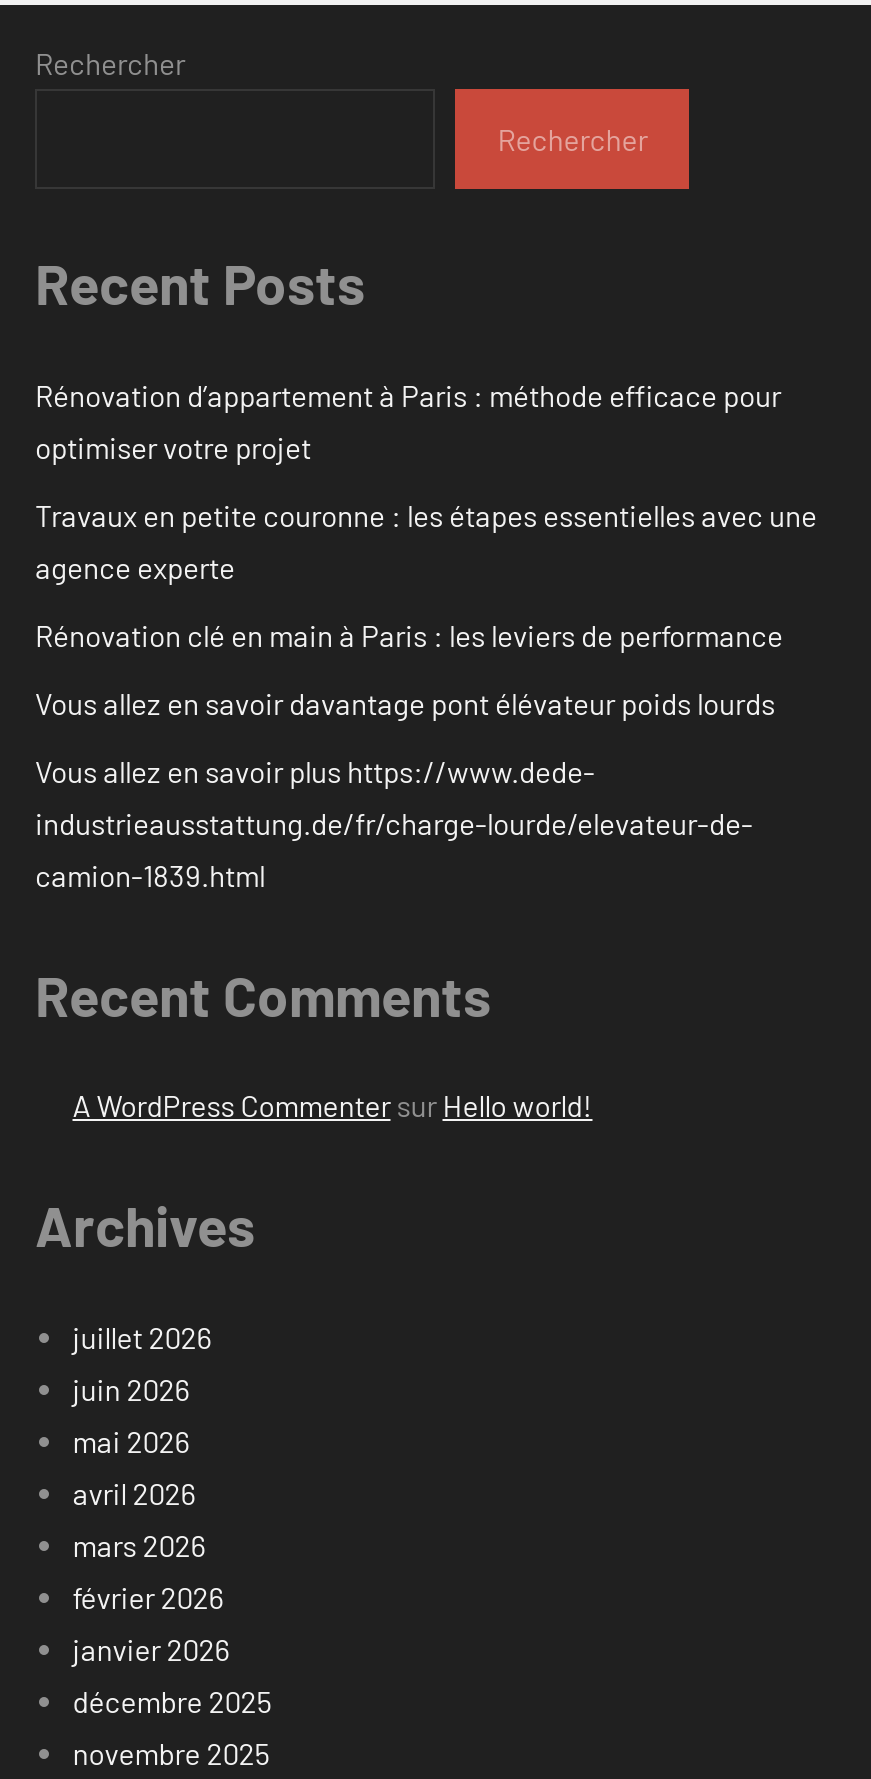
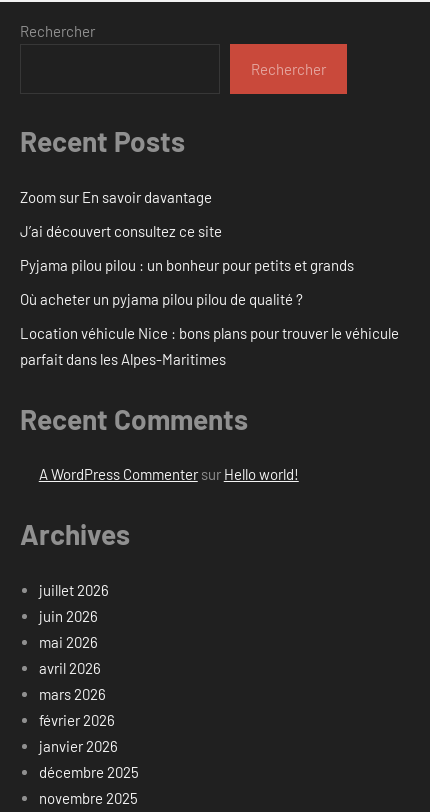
- Rénovation d’appartement à Paris : méthode efficace pour
- optimiser votre projet
+ Zoom sur En savoir davantage

- Travaux en petite couronne : les étapes essentielles avec une
- agence experte
+ J’ai découvert consultez ce site

- Rénovation clé en main à Paris : les leviers de performance
+ Pyjama pilou pilou : un bonheur pour petits et grands

- Vous allez en savoir davantage pont élévateur poids lourds
+ Où acheter un pyjama pilou pilou de qualité ?

- Vous allez en savoir plus https://www.dede-
- industrieausstattung.de/fr/charge-lourde/elevateur-de-
- camion-1839.html
+ Location véhicule Nice : bons plans pour trouver le véhicule
+ parfait dans les Alpes-Maritimes
